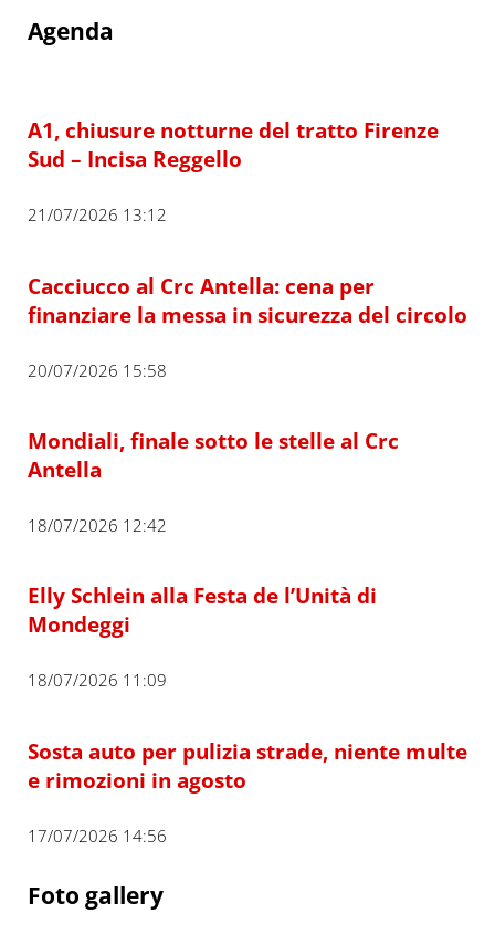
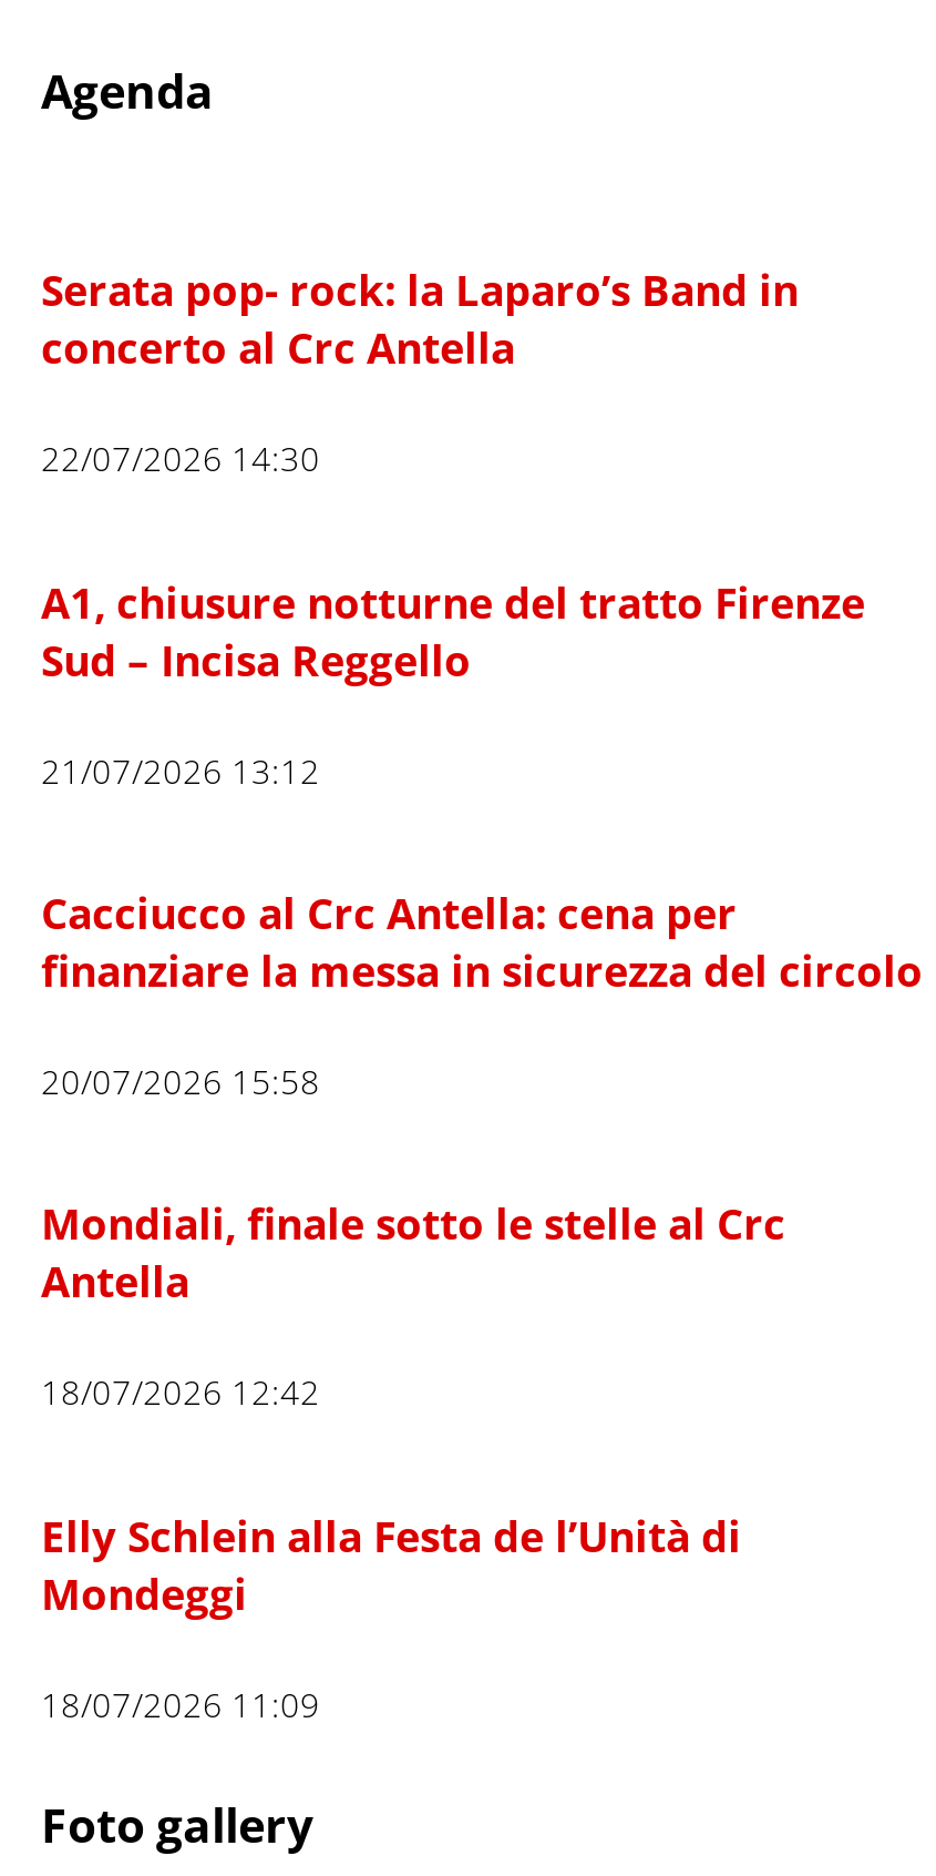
+ Serata pop- rock: la Laparo’s Band in
+ concerto al Crc Antella
+ 22/07/2026 14:30

moved down: A1, chiusure notturne del tratto Firenze | Sud – Incisa Reggello | 21/07/2026 13:12 | ... | Mondeggi | 18/07/2026 11:09

- Sosta auto per pulizia strade, niente multe
- e rimozioni in agosto
- 17/07/2026 14:56
